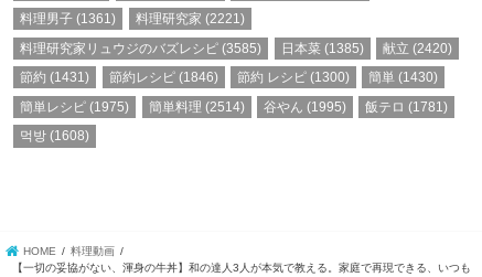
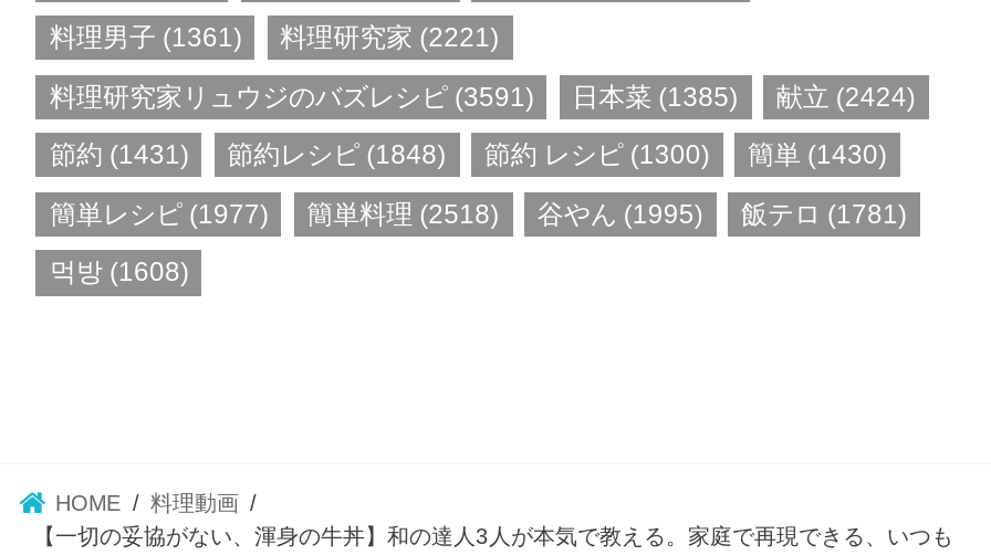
- 料理研究家リュウジのバズレシピ(3585)
+ 料理研究家リュウジのバズレシピ(3591)

- 献立(2420)
+ 献立(2424)

- 節約(1431) 節約レシピ(1846) 節約 レシピ(1300) 簡単(1430)
+ 節約(1431) 節約レシピ(1848) 節約 レシピ(1300) 簡単(1430)

- 簡単レシピ(1975)
+ 簡単レシピ(1977)

- 簡単料理(2514)
+ 簡単料理(2518)
